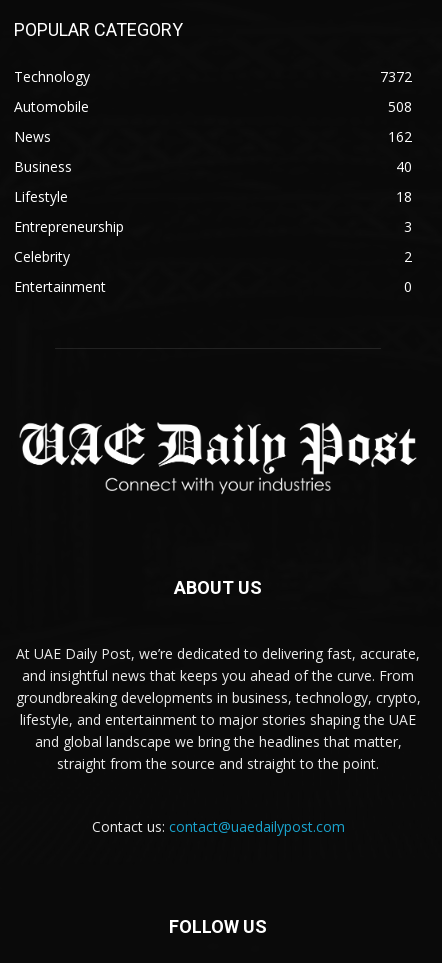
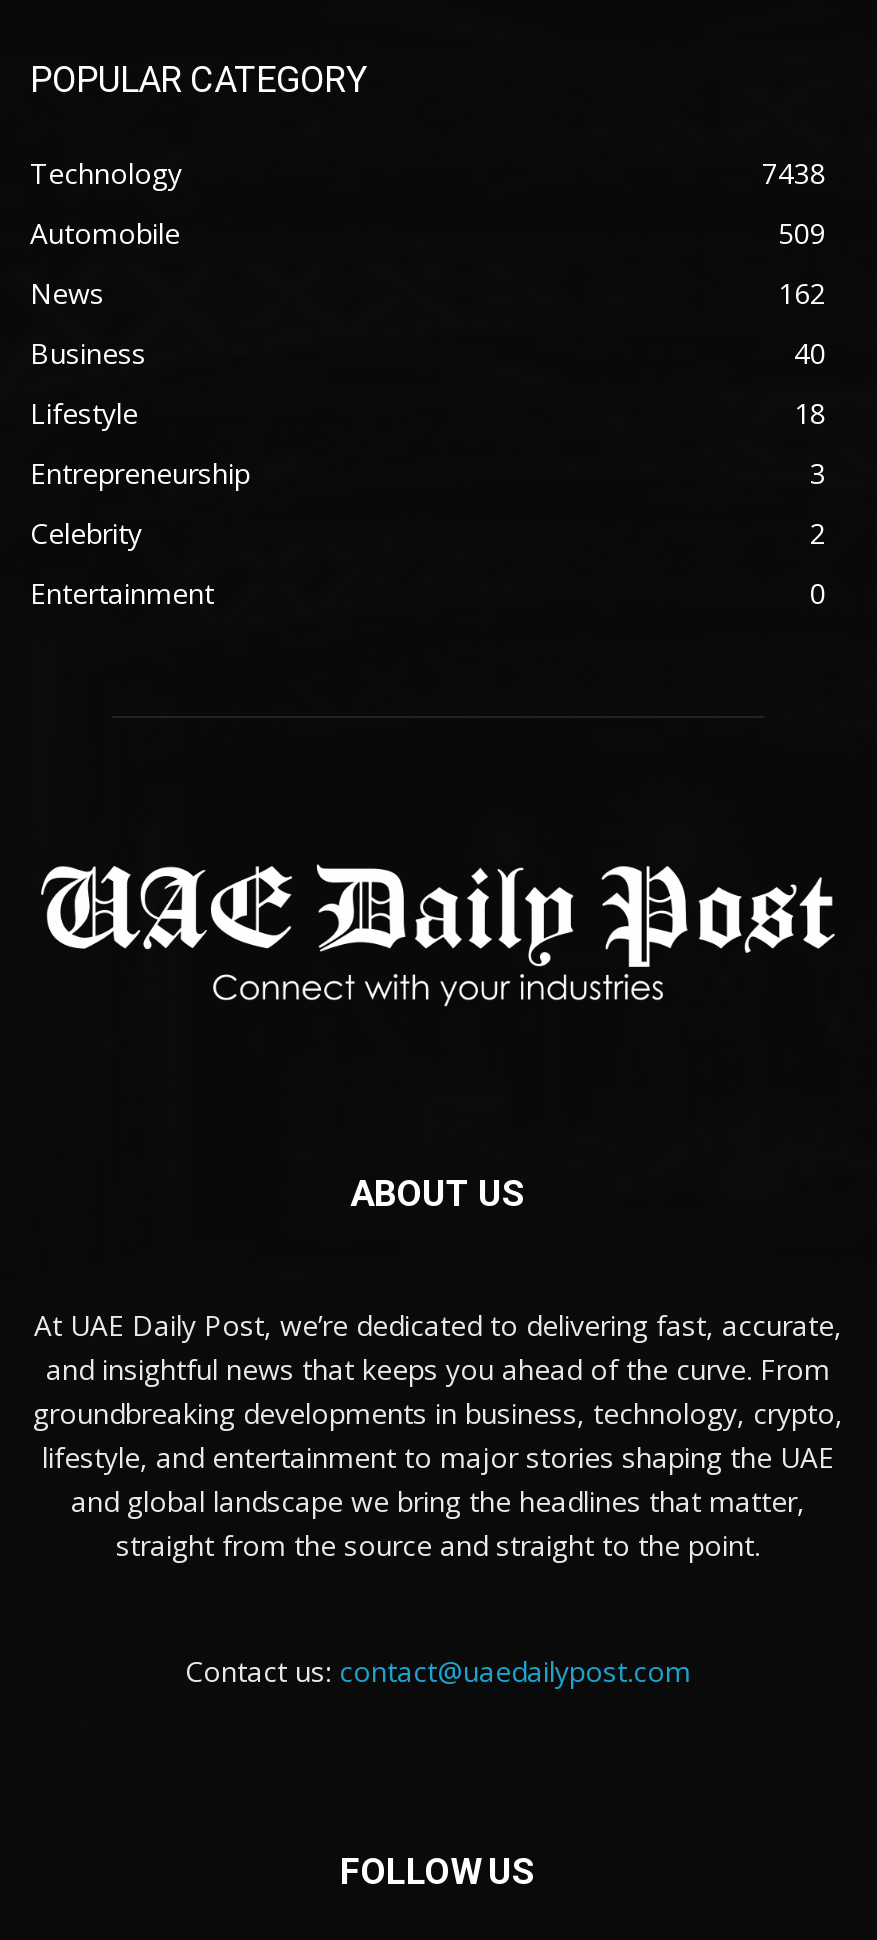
- 7372
+ 7438

- 508
+ 509
